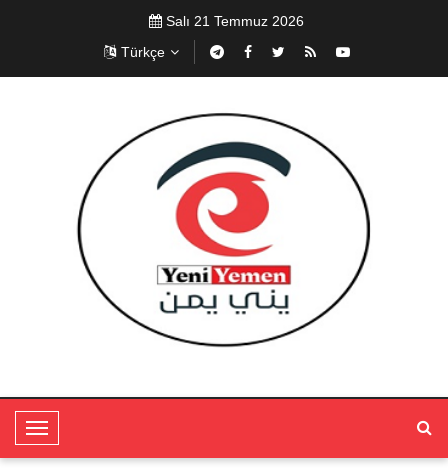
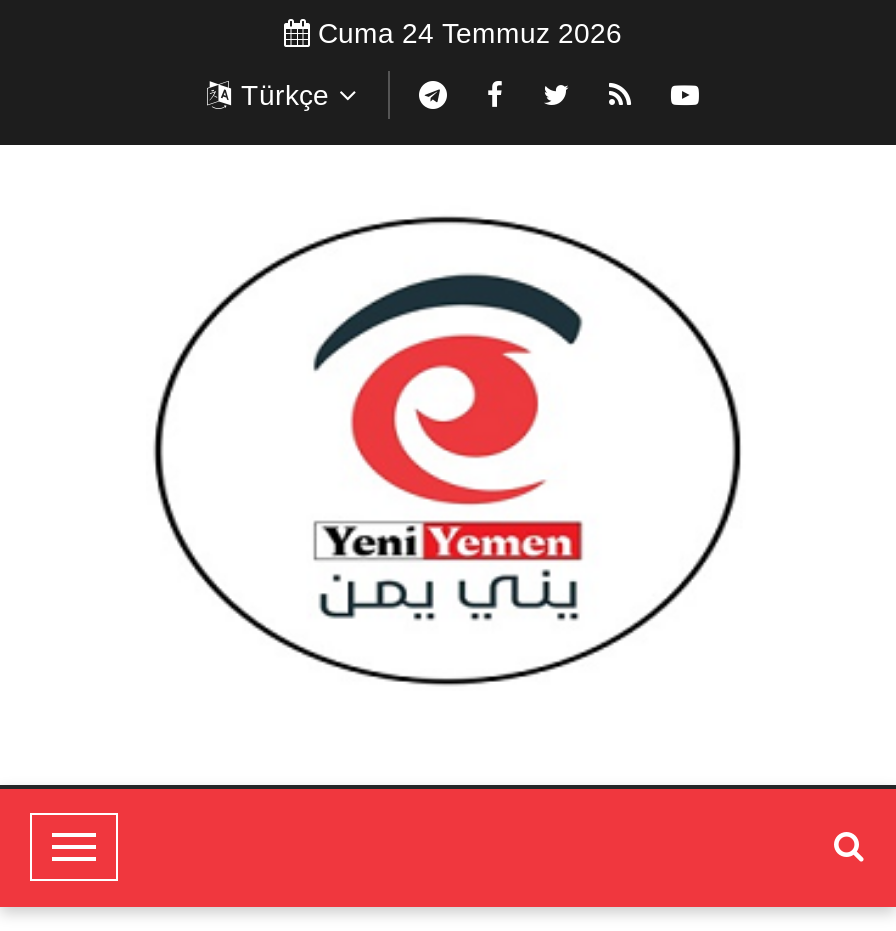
- Salı 21 Temmuz 2026
+ Cuma 24 Temmuz 2026
